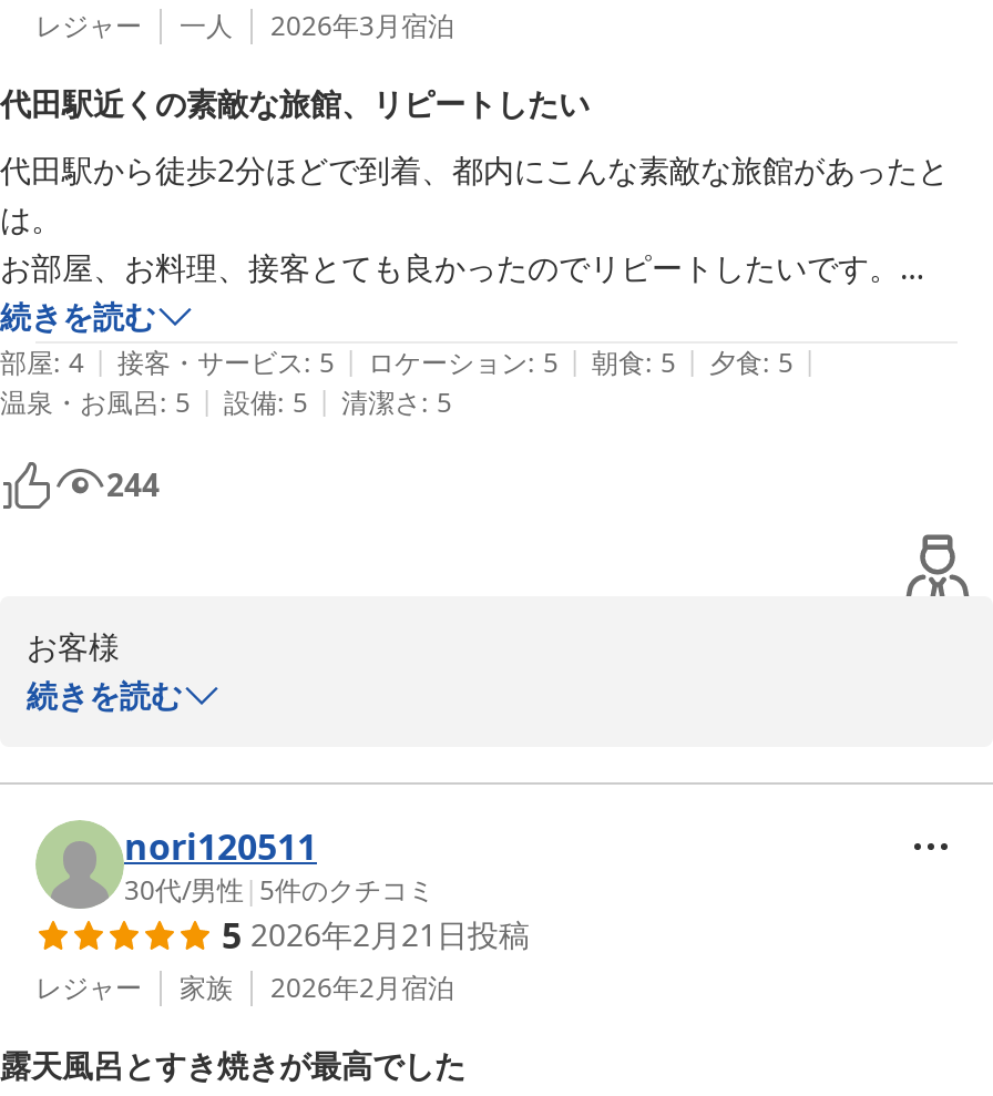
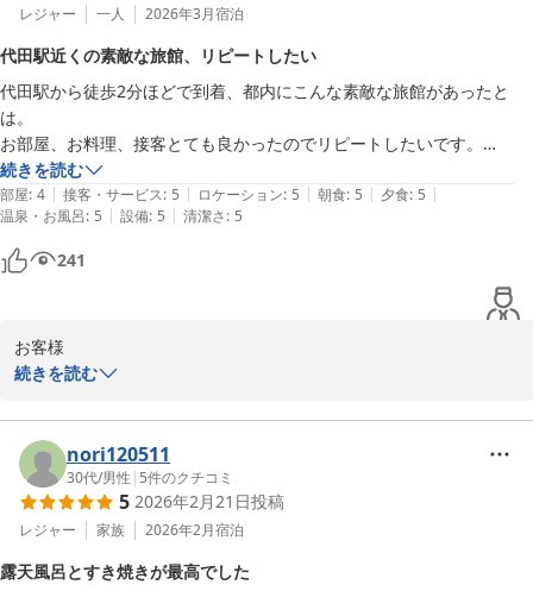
- 244
+ 241
